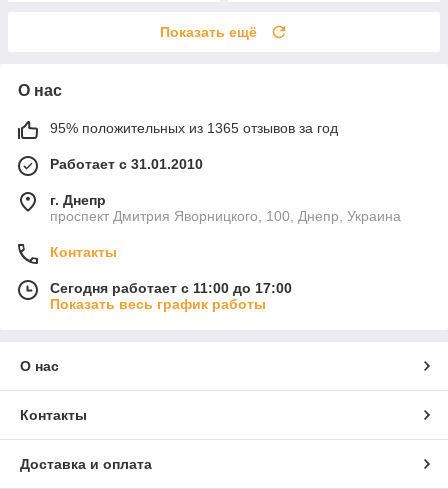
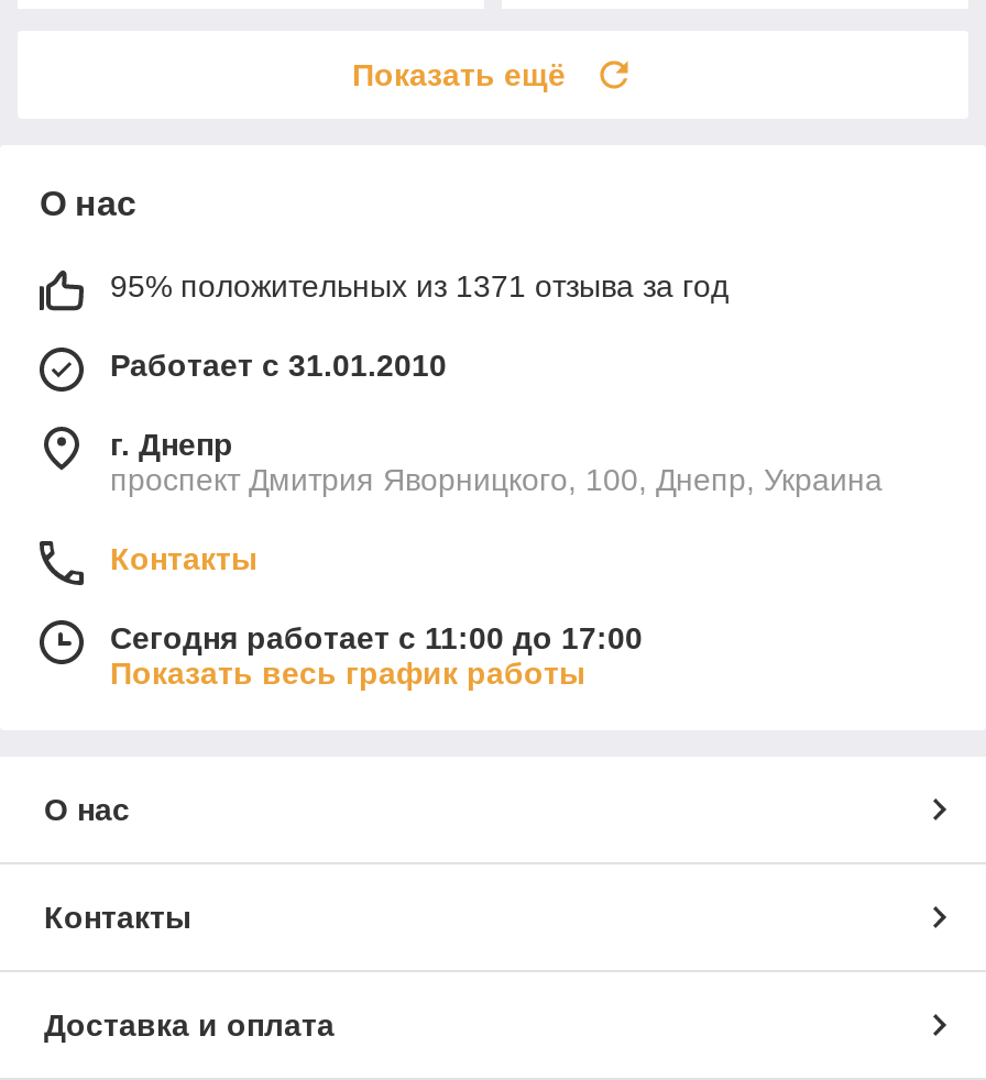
- 95% положительных из 1365 отзывов за год
+ 95% положительных из 1371 отзыва за год
